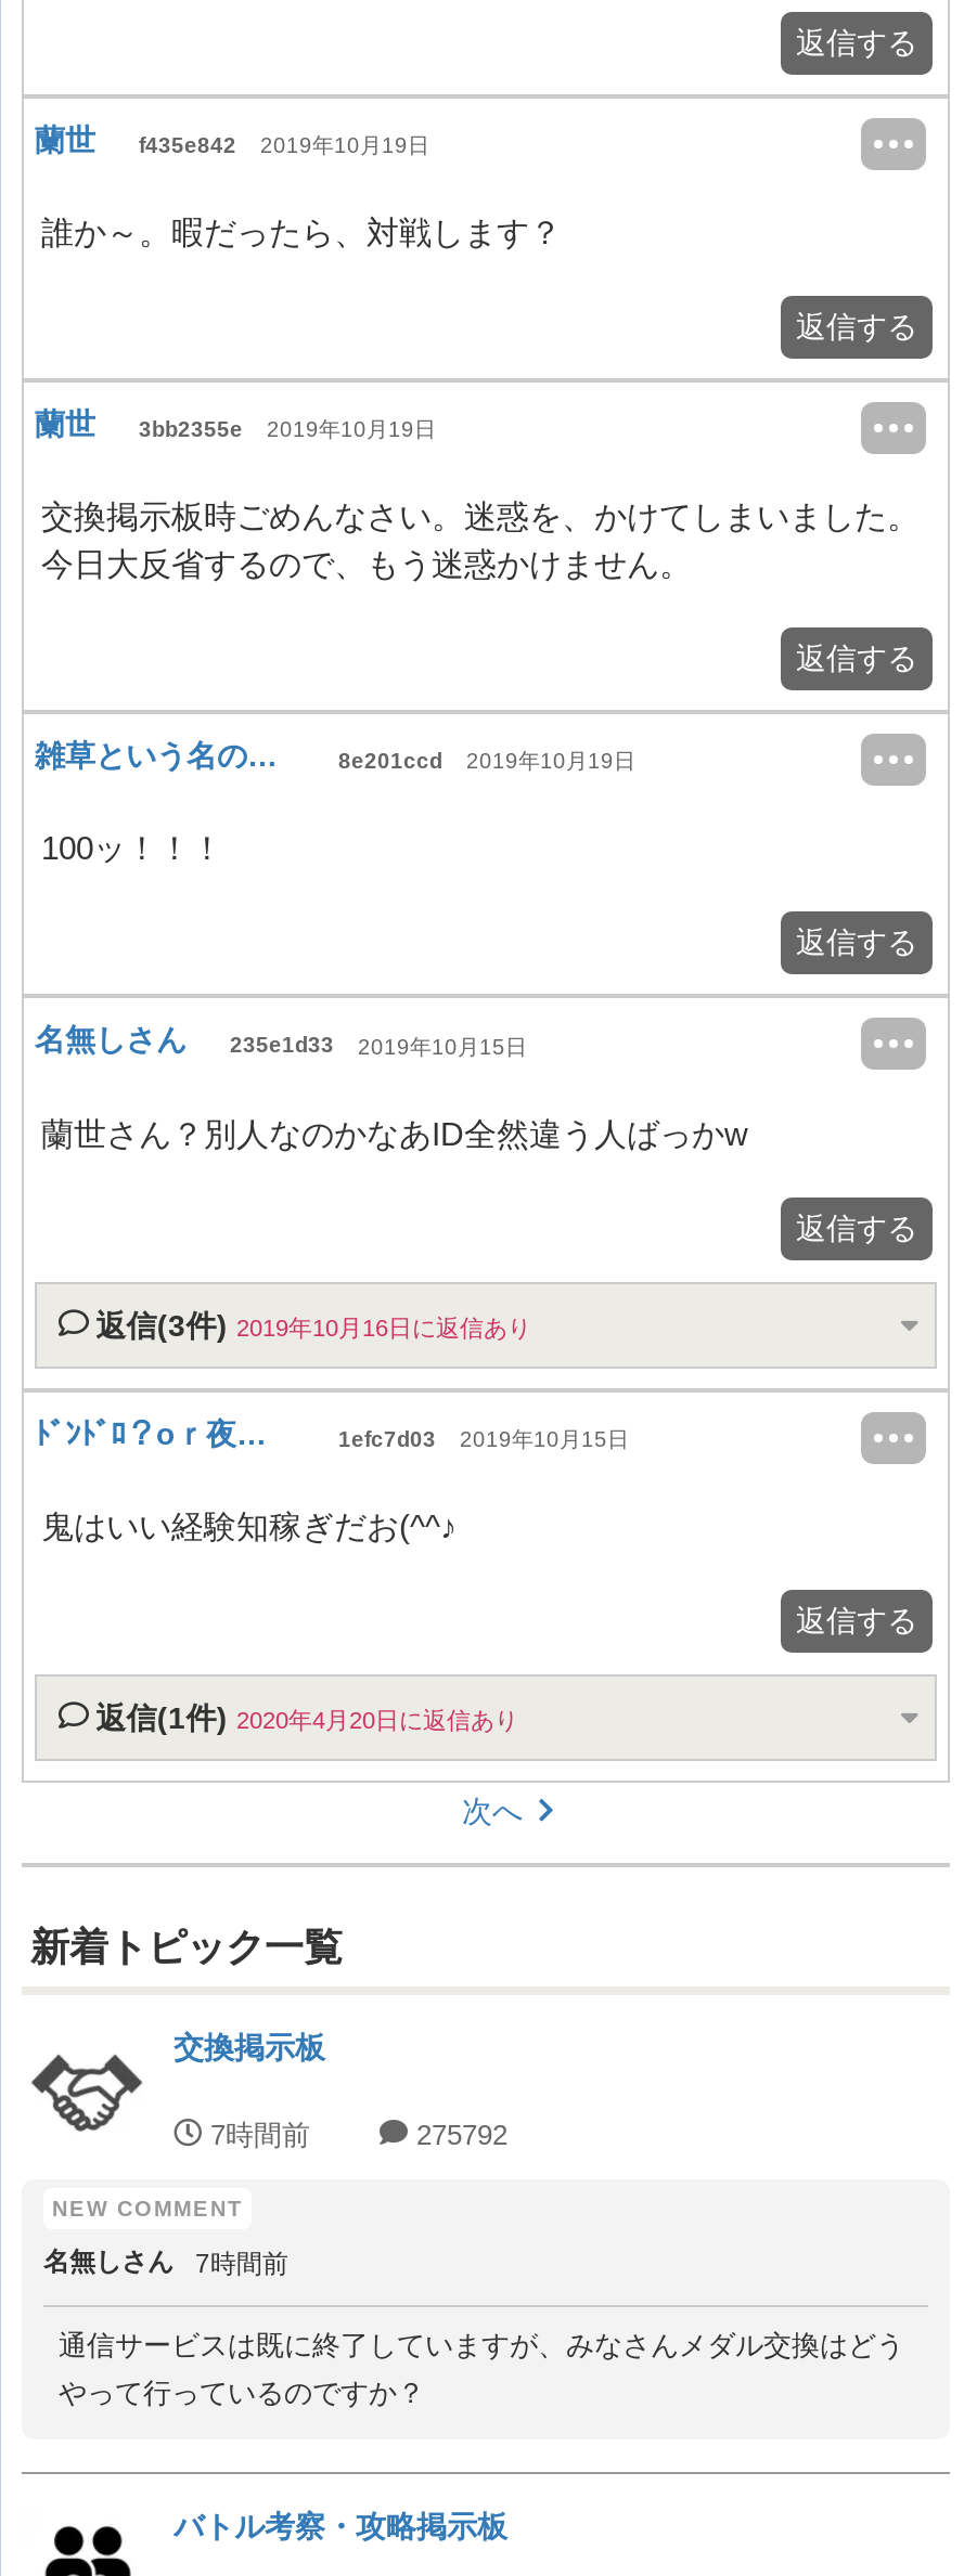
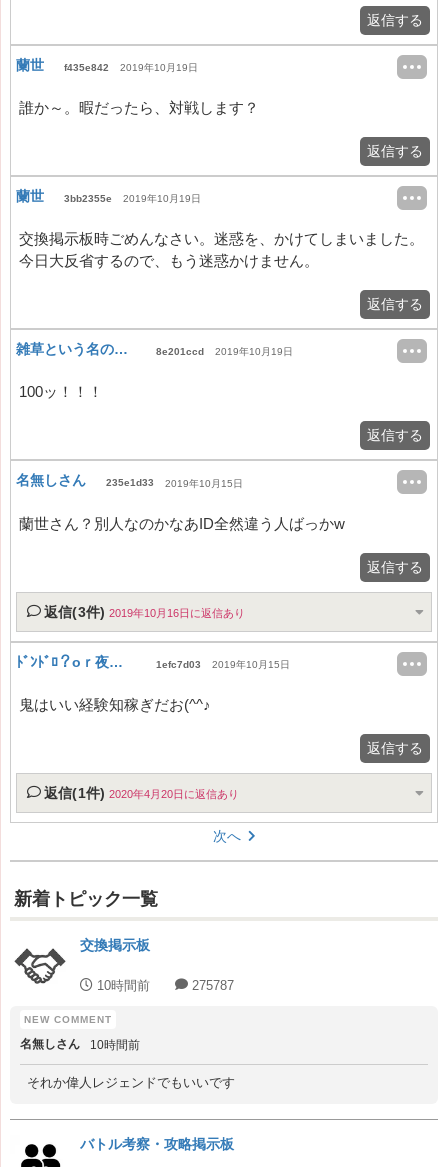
- 7時間前
+ 10時間前

- 275792
+ 275787

- 7時間前
- 通信サービスは既に終了していますが、みなさんメダル交換はどう
- やって行っているのですか？
+ 10時間前
+ それか偉人レジェンドでもいいです
